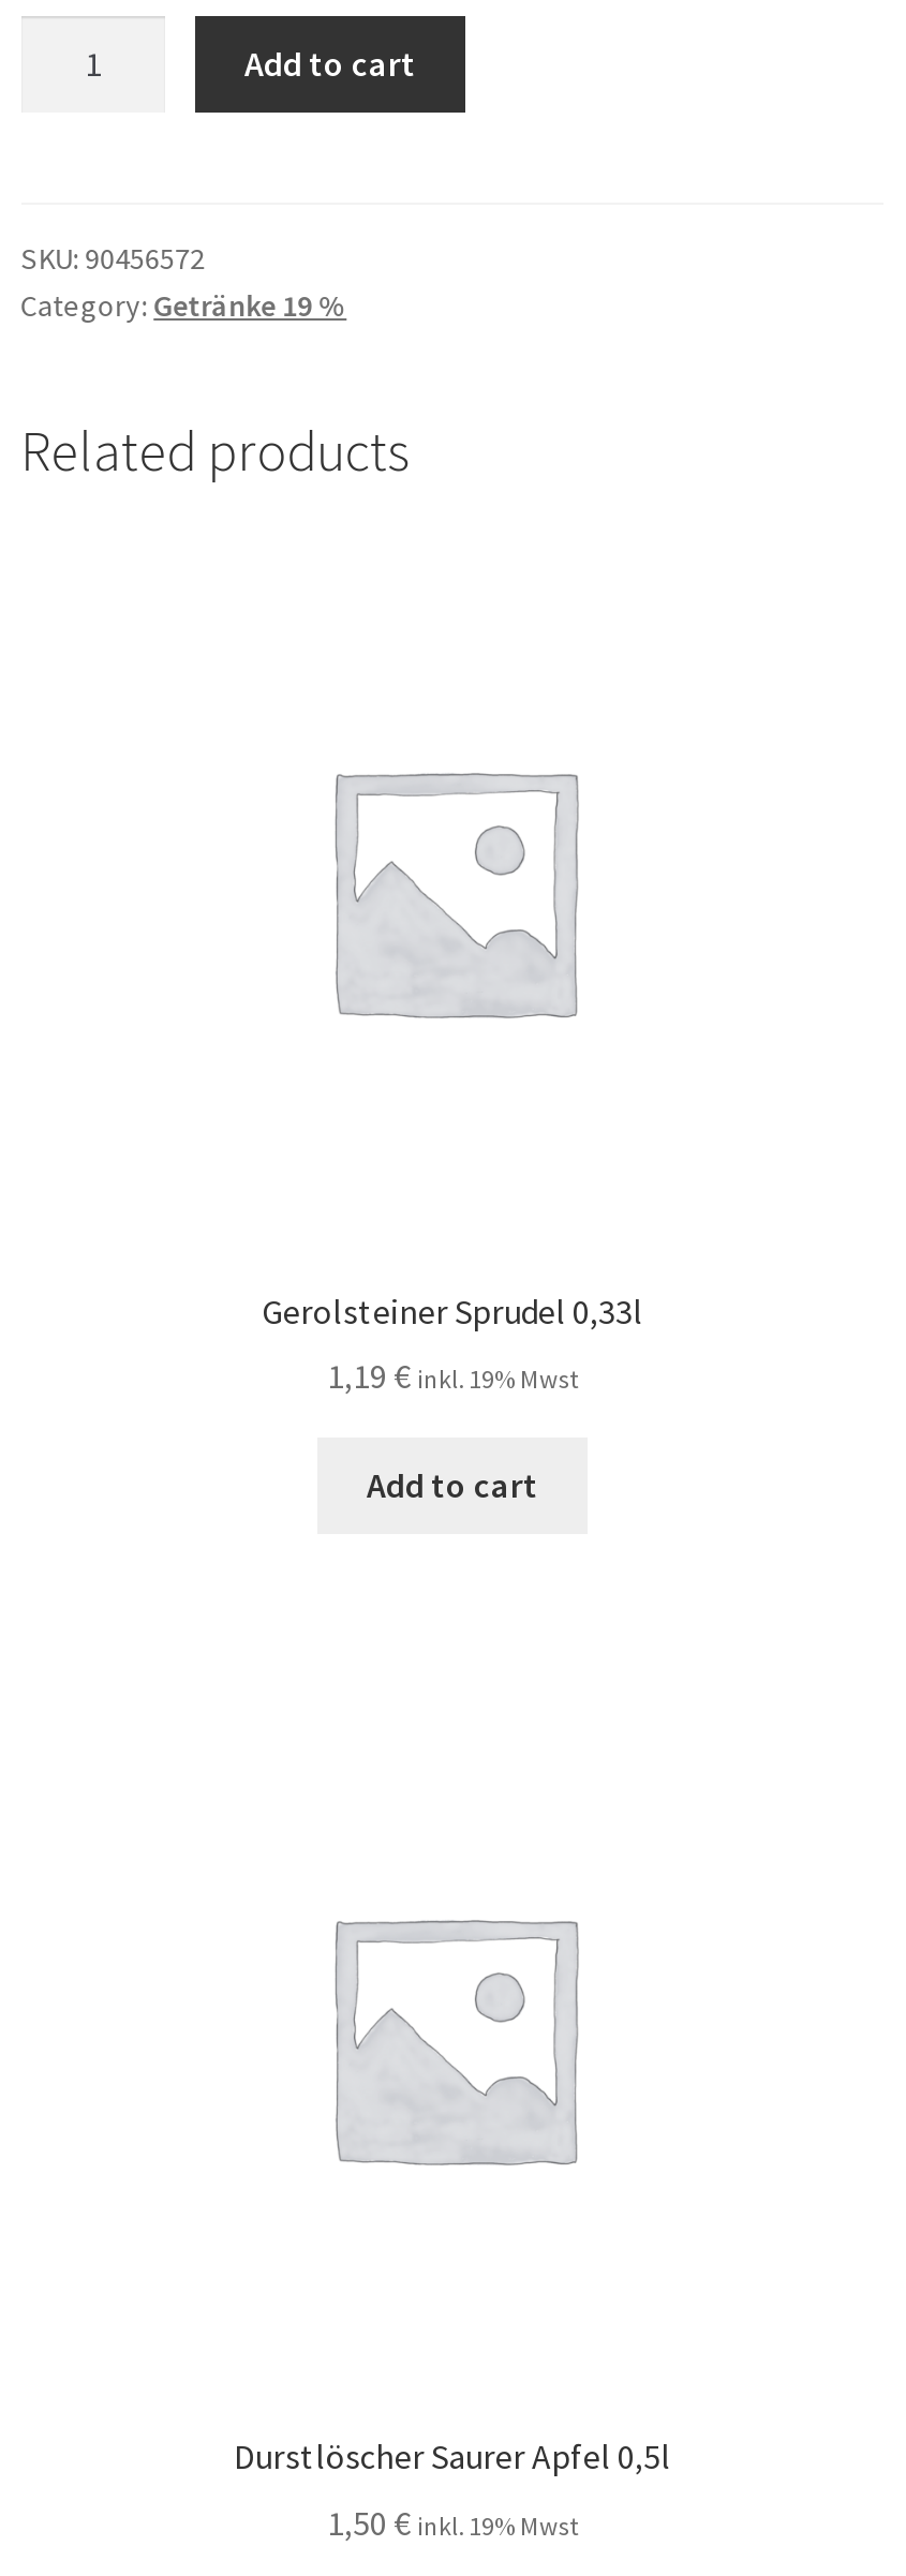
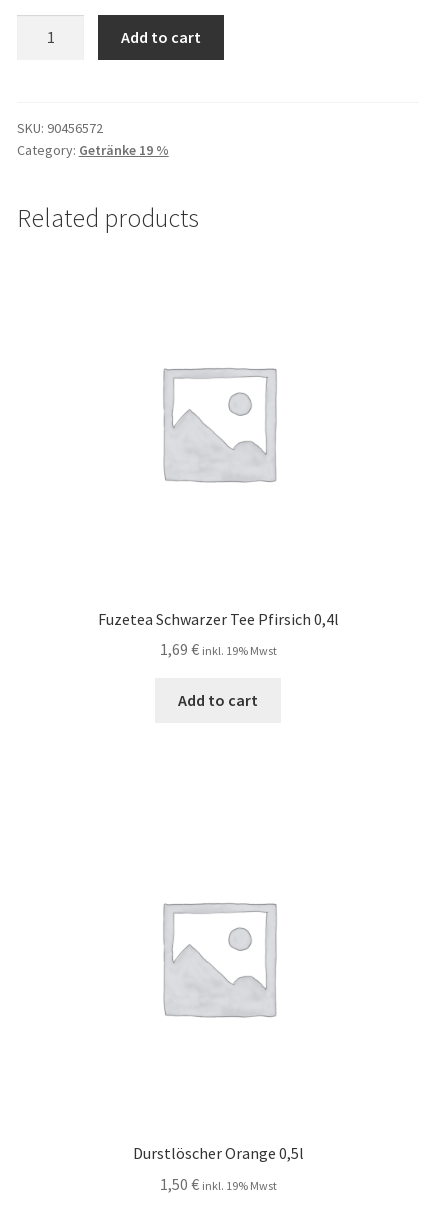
- Gerolsteiner Sprudel 0,33l
+ Fuzetea Schwarzer Tee Pfirsich 0,4l

- 1,19 € inkl. 19% Mwst
+ 1,69 € inkl. 19% Mwst

- Durstlöscher Saurer Apfel 0,5l
+ Durstlöscher Orange 0,5l
